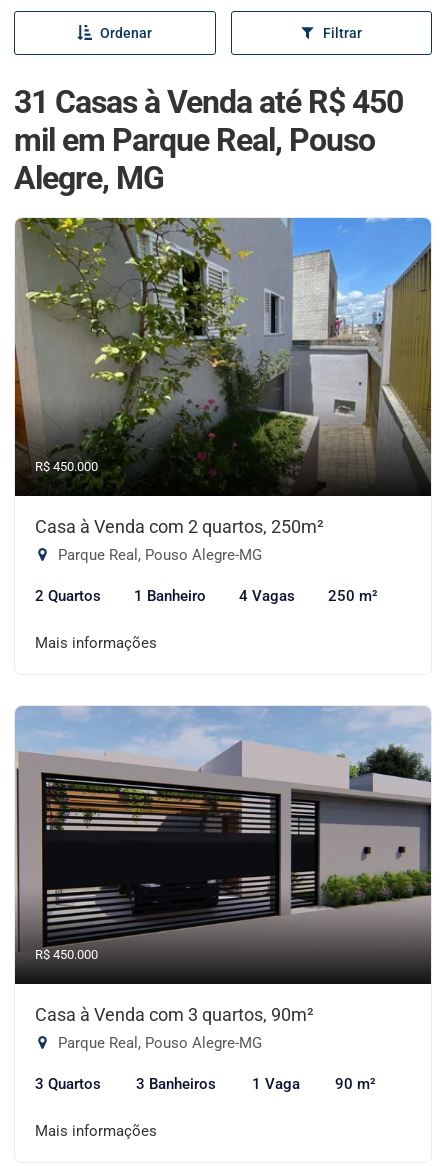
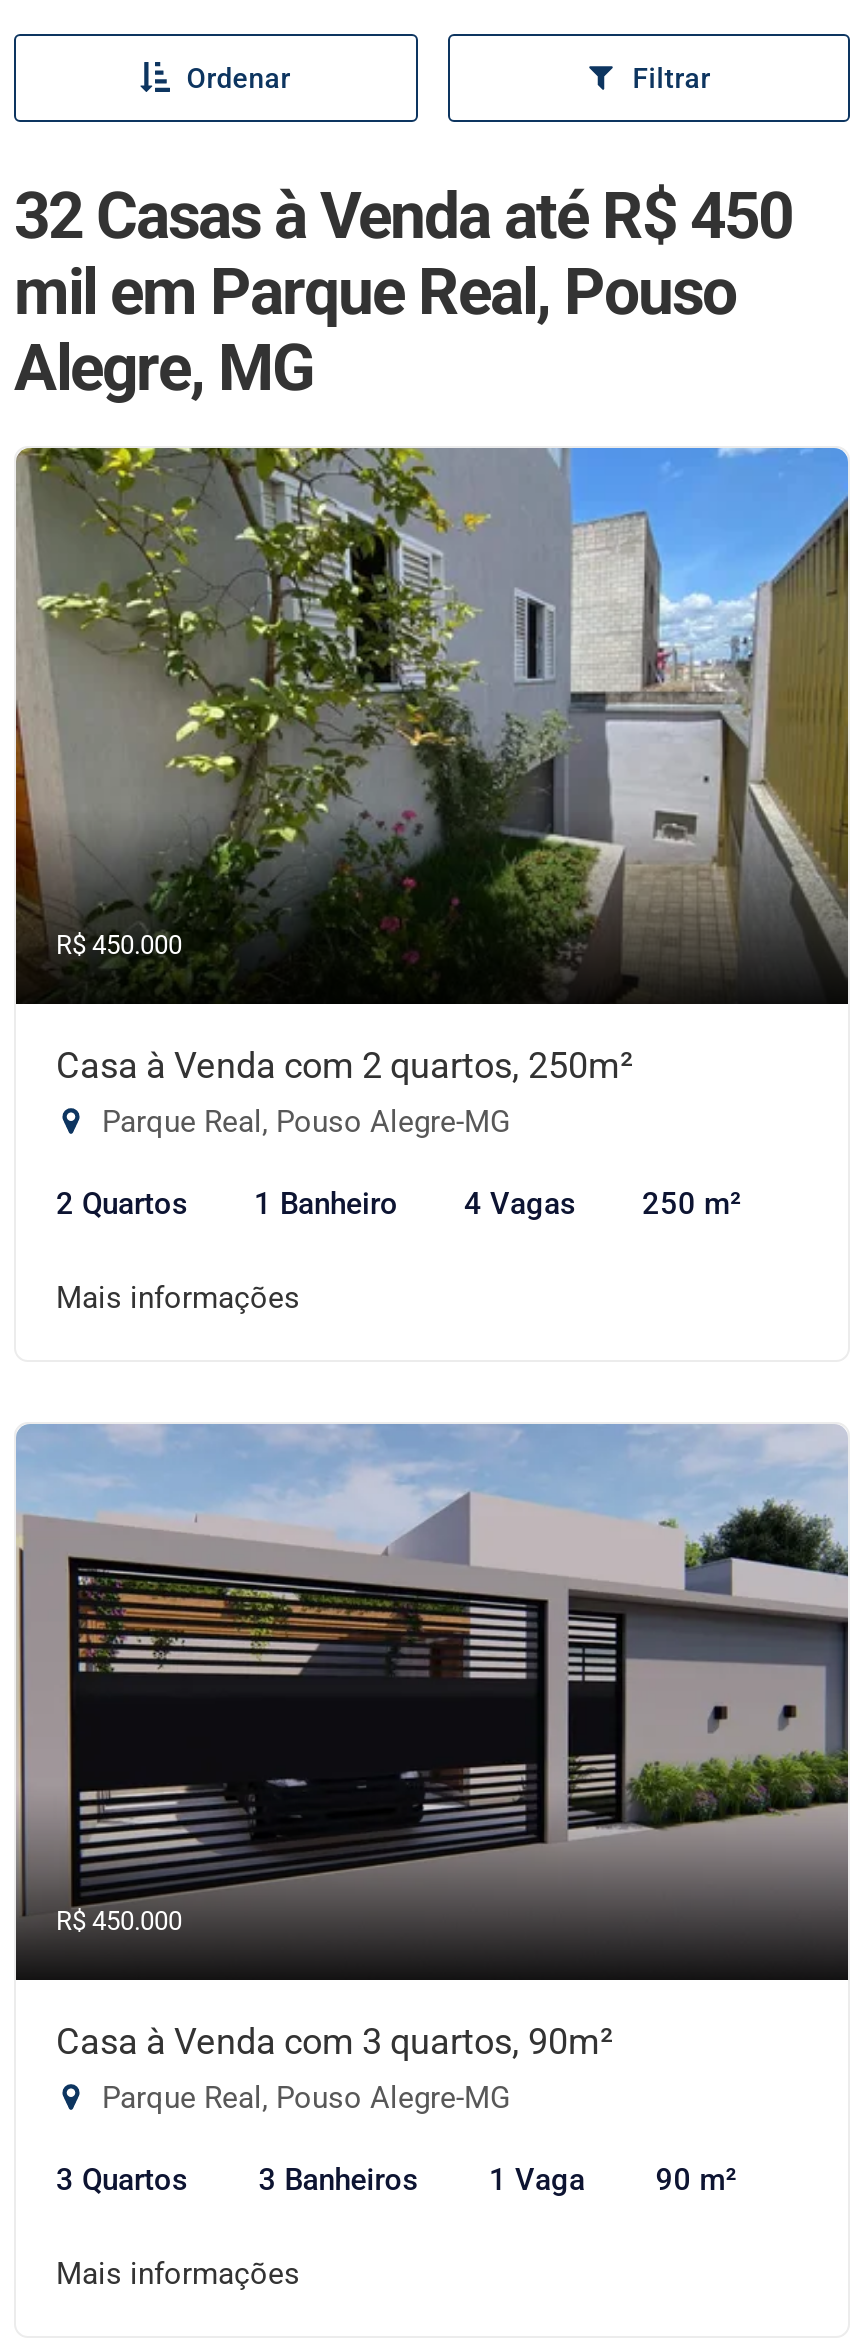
- 31 Casas à Venda até R$ 450
+ 32 Casas à Venda até R$ 450
